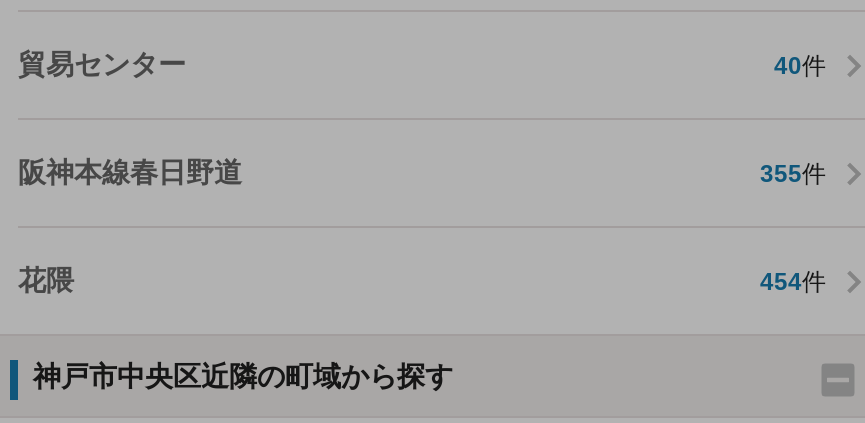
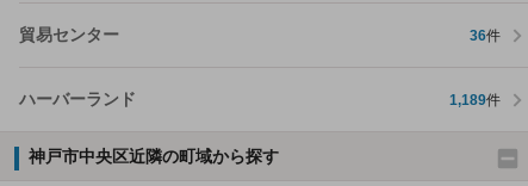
- 40件
- 阪神本線春日野道
- 355件
- 花隈
- 454件
+ 36件
+ ハーバーランド
+ 1,189件
